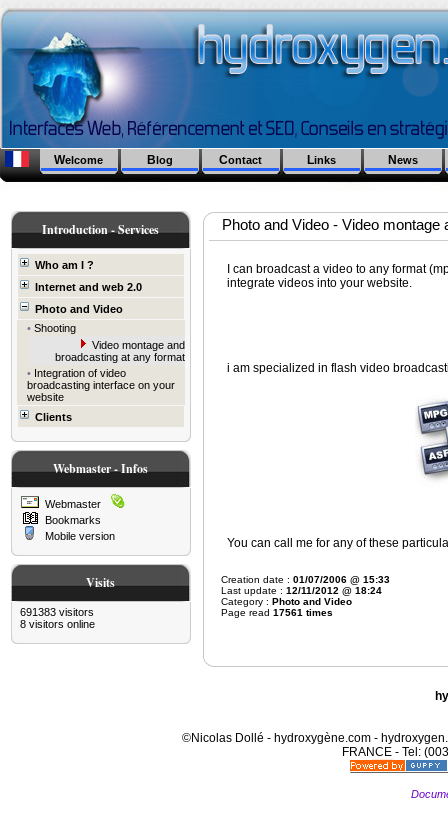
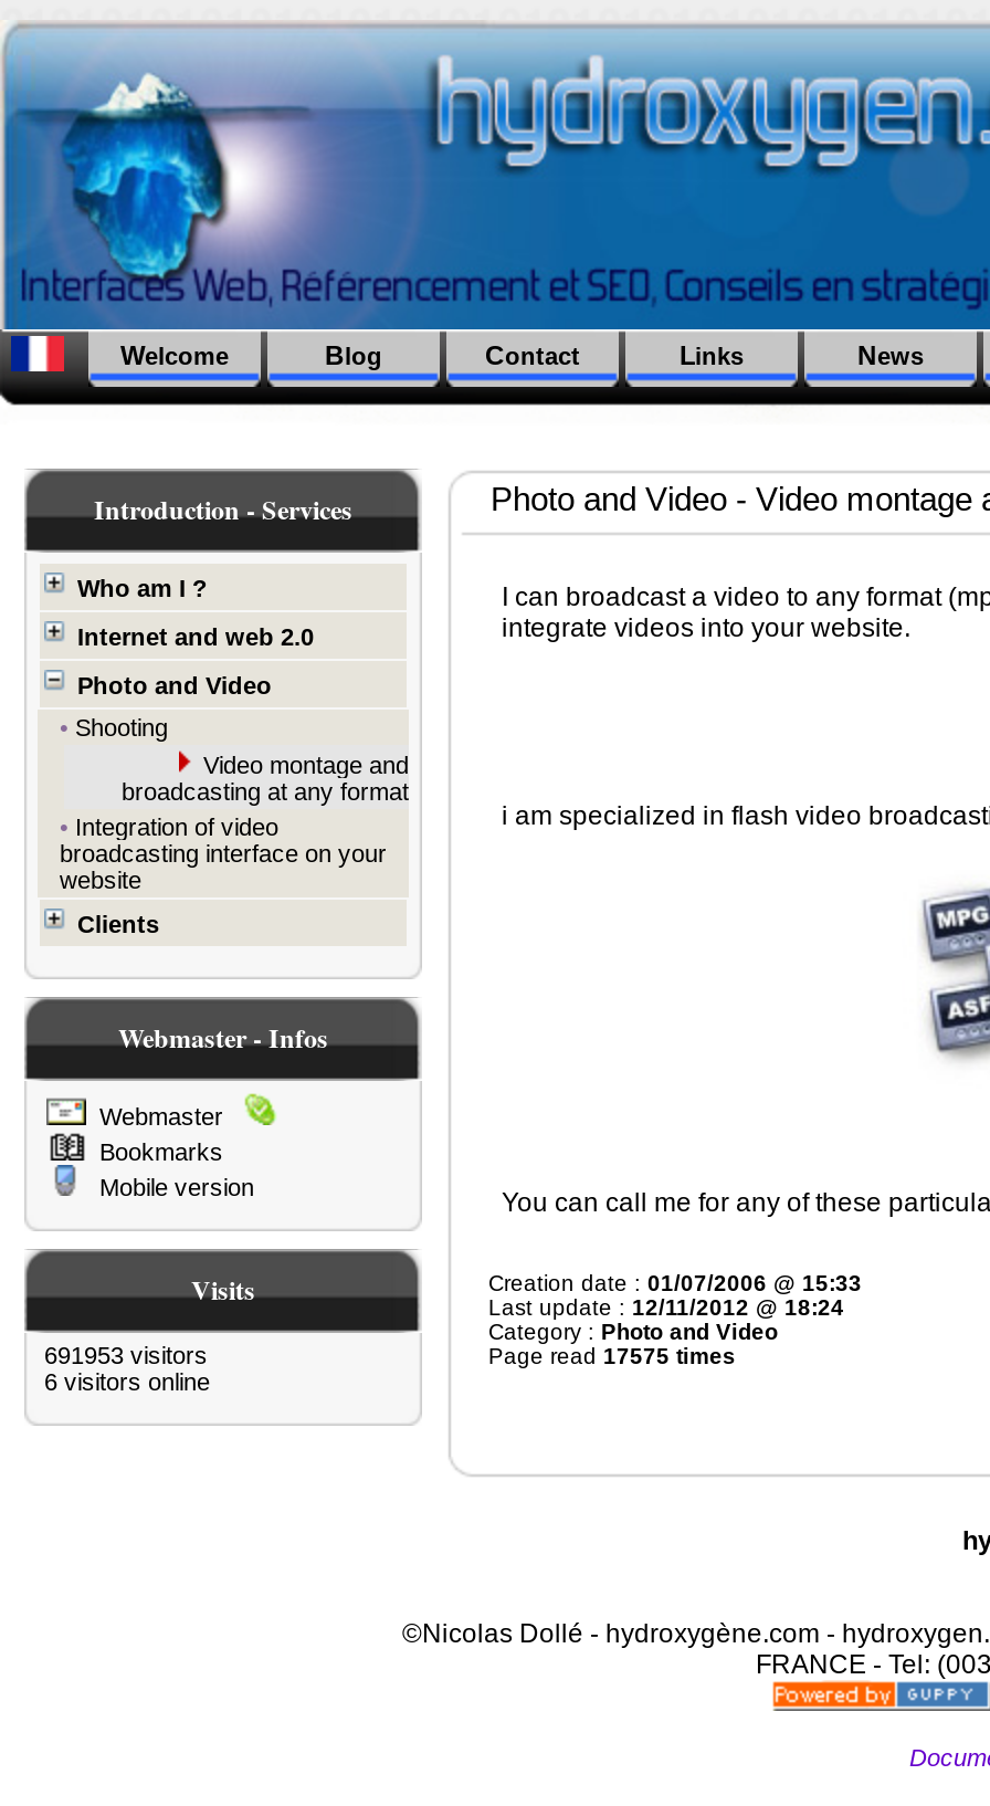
- 691383 visitors
+ 691953 visitors

- Page read 17561 times
+ Page read 17575 times

- 8 visitors online
+ 6 visitors online
